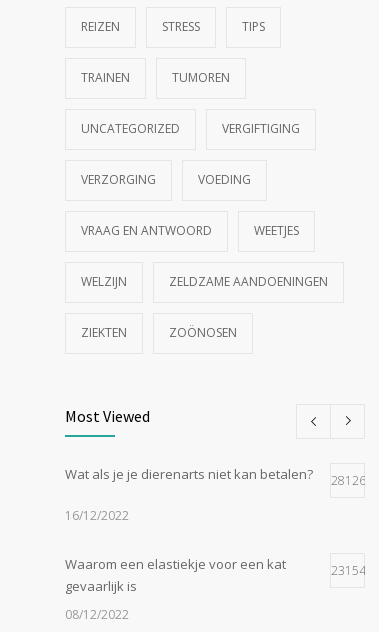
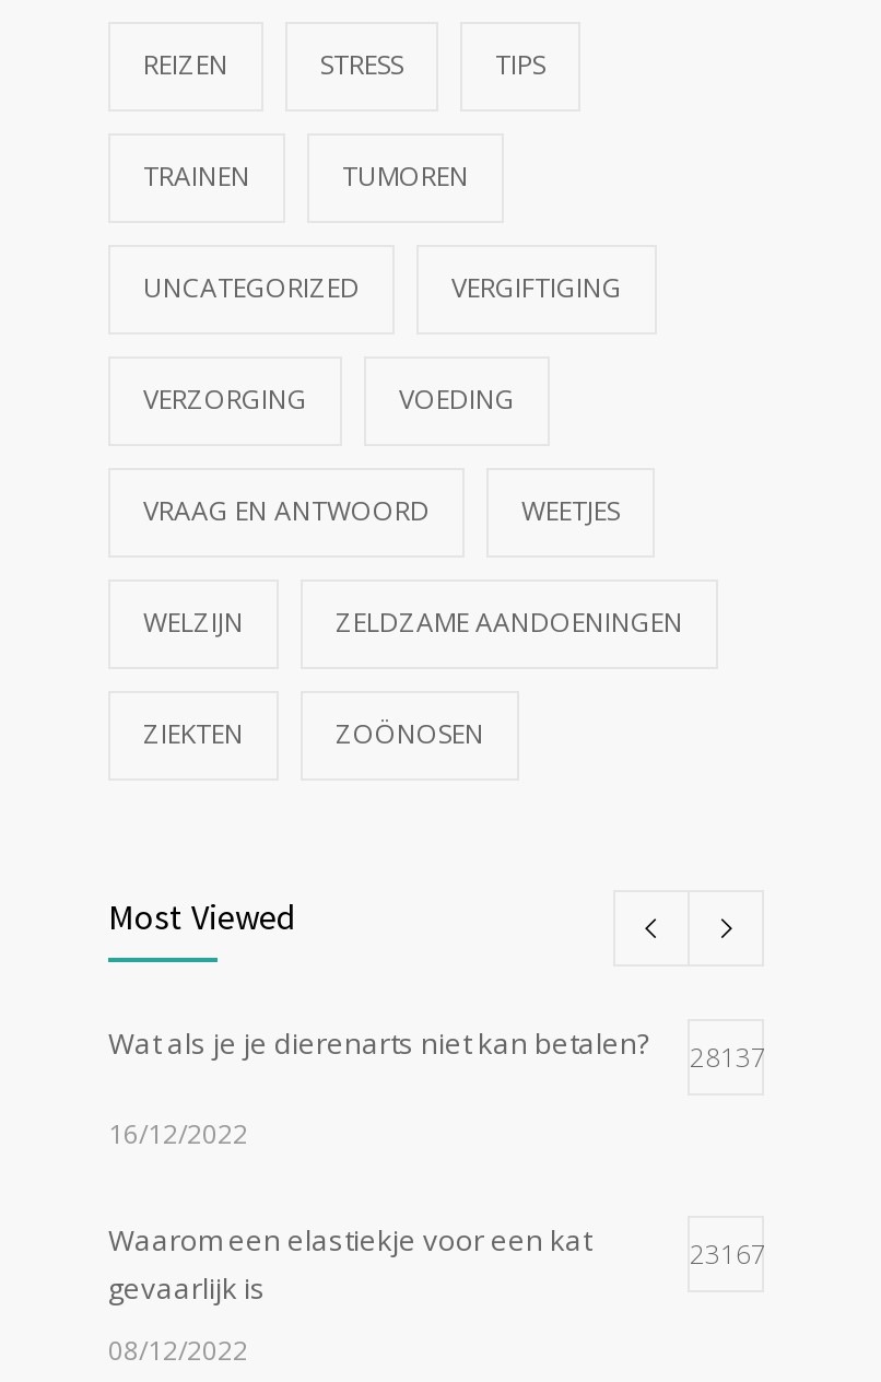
- Wat als je je dierenarts niet kan betalen? 28126
+ Wat als je je dierenarts niet kan betalen? 28137

- 23154
+ 23167
